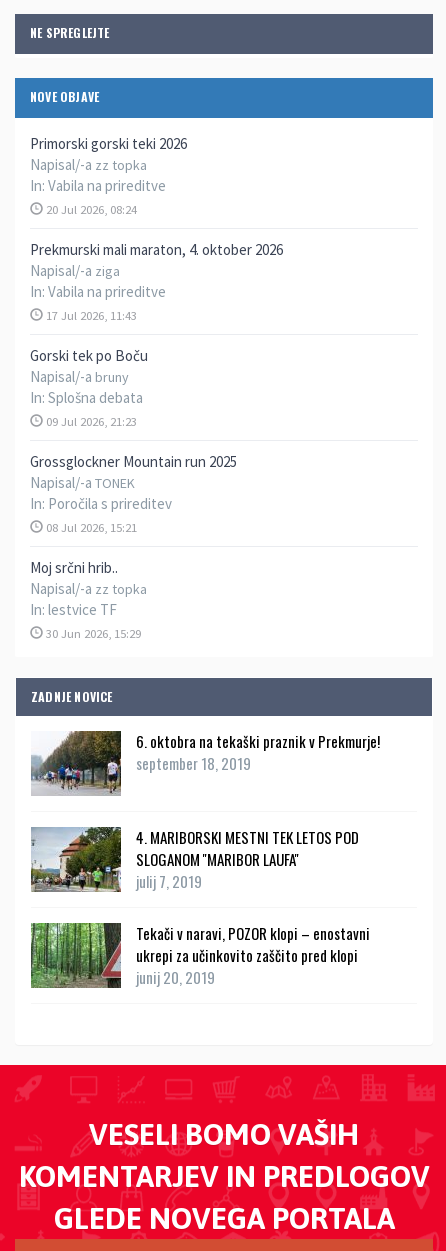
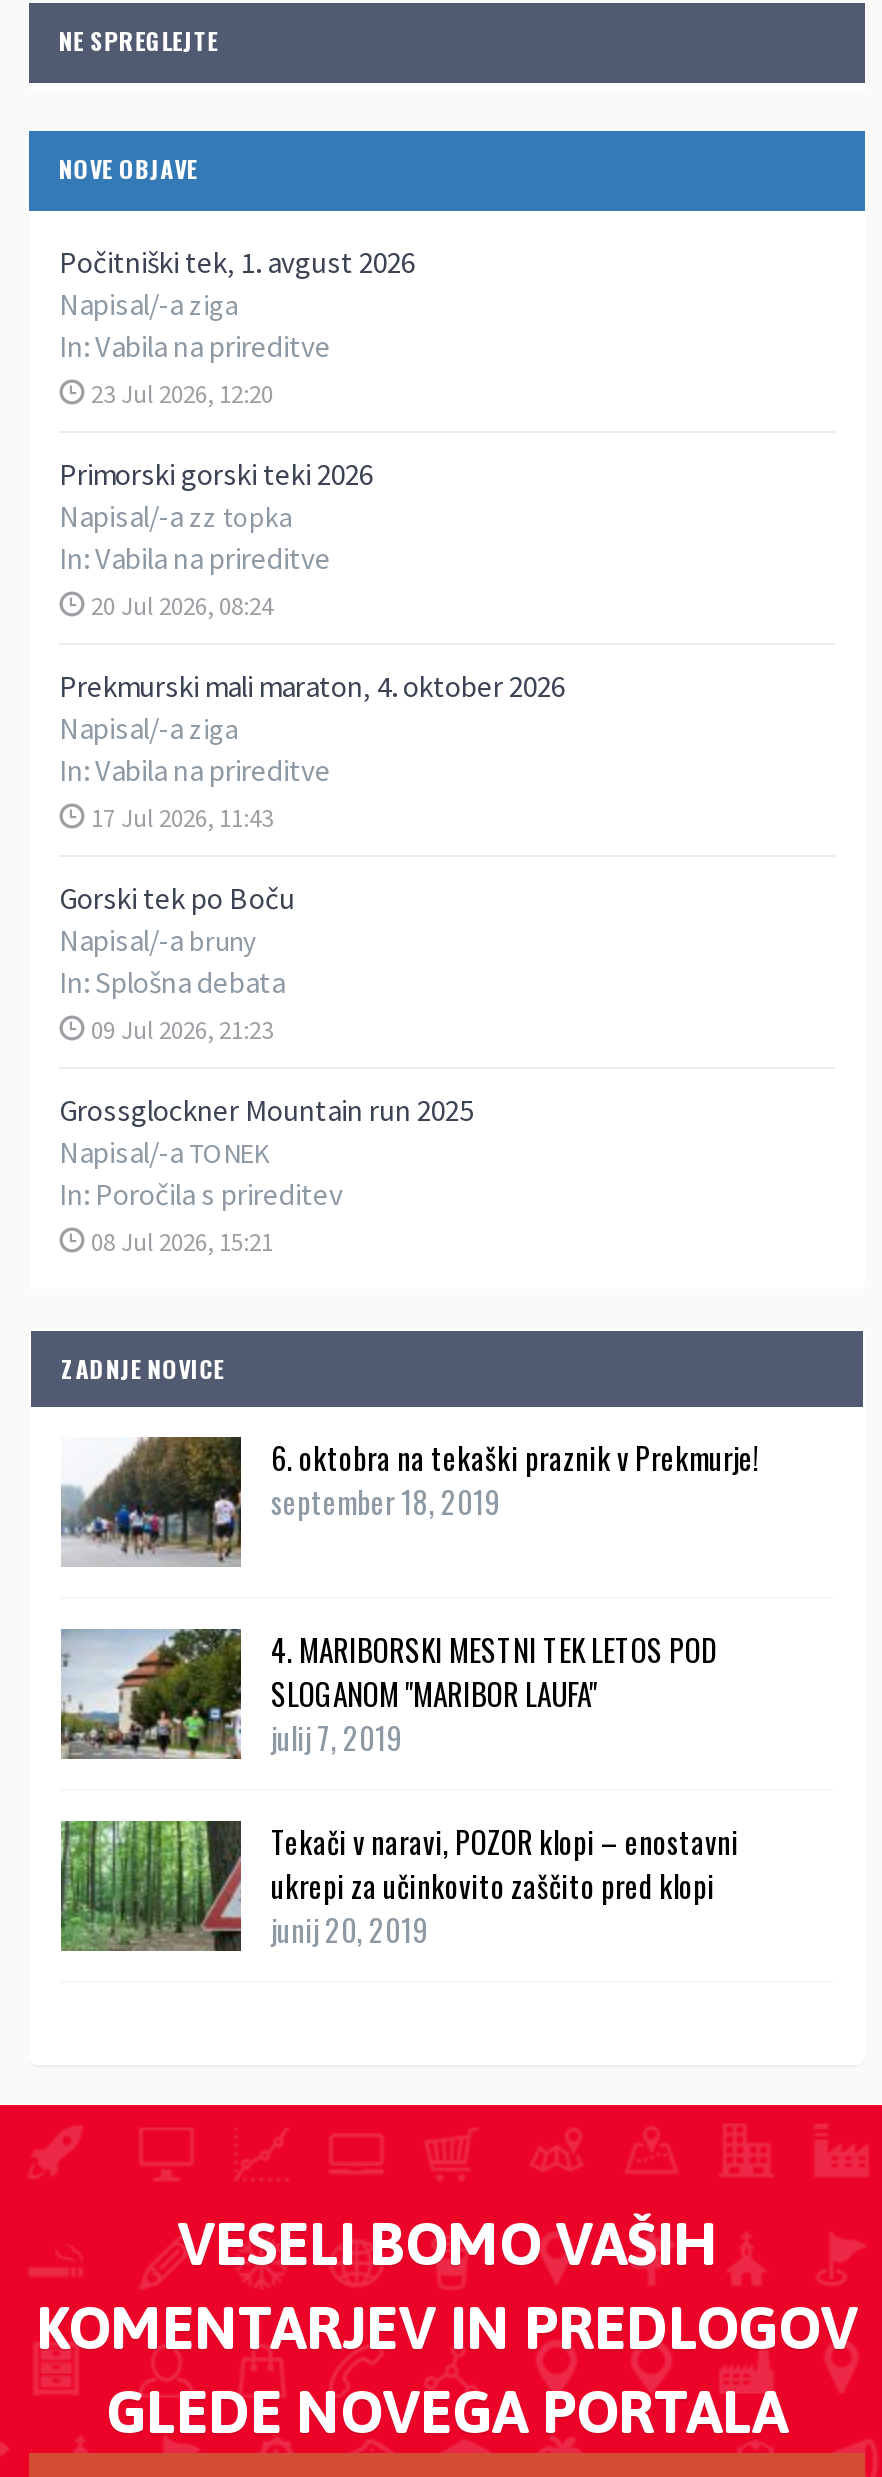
+ Počitniški tek, 1. avgust 2026
+ Napisal/-a ziga
+ In:Vabila na prireditve
+ 23 Jul 2026, 12:20

moved down: Primorski gorski teki 2026 | Napisal/-a zz topka | In:Vabila na prireditve | ... | In: Poročila s prireditev | 08 Jul 2026, 15:21

- Moj srčni hrib..
- Napisal/-a zz topka
- In: lestvice TF
- 30 Jun 2026, 15:29
